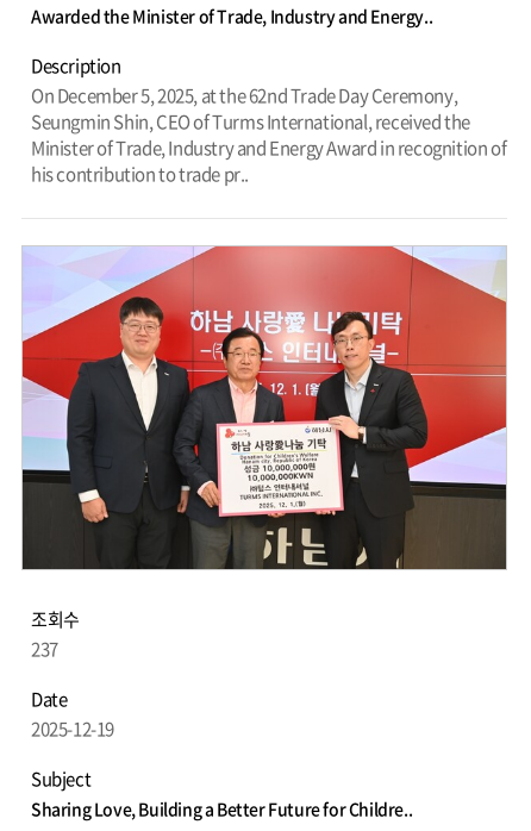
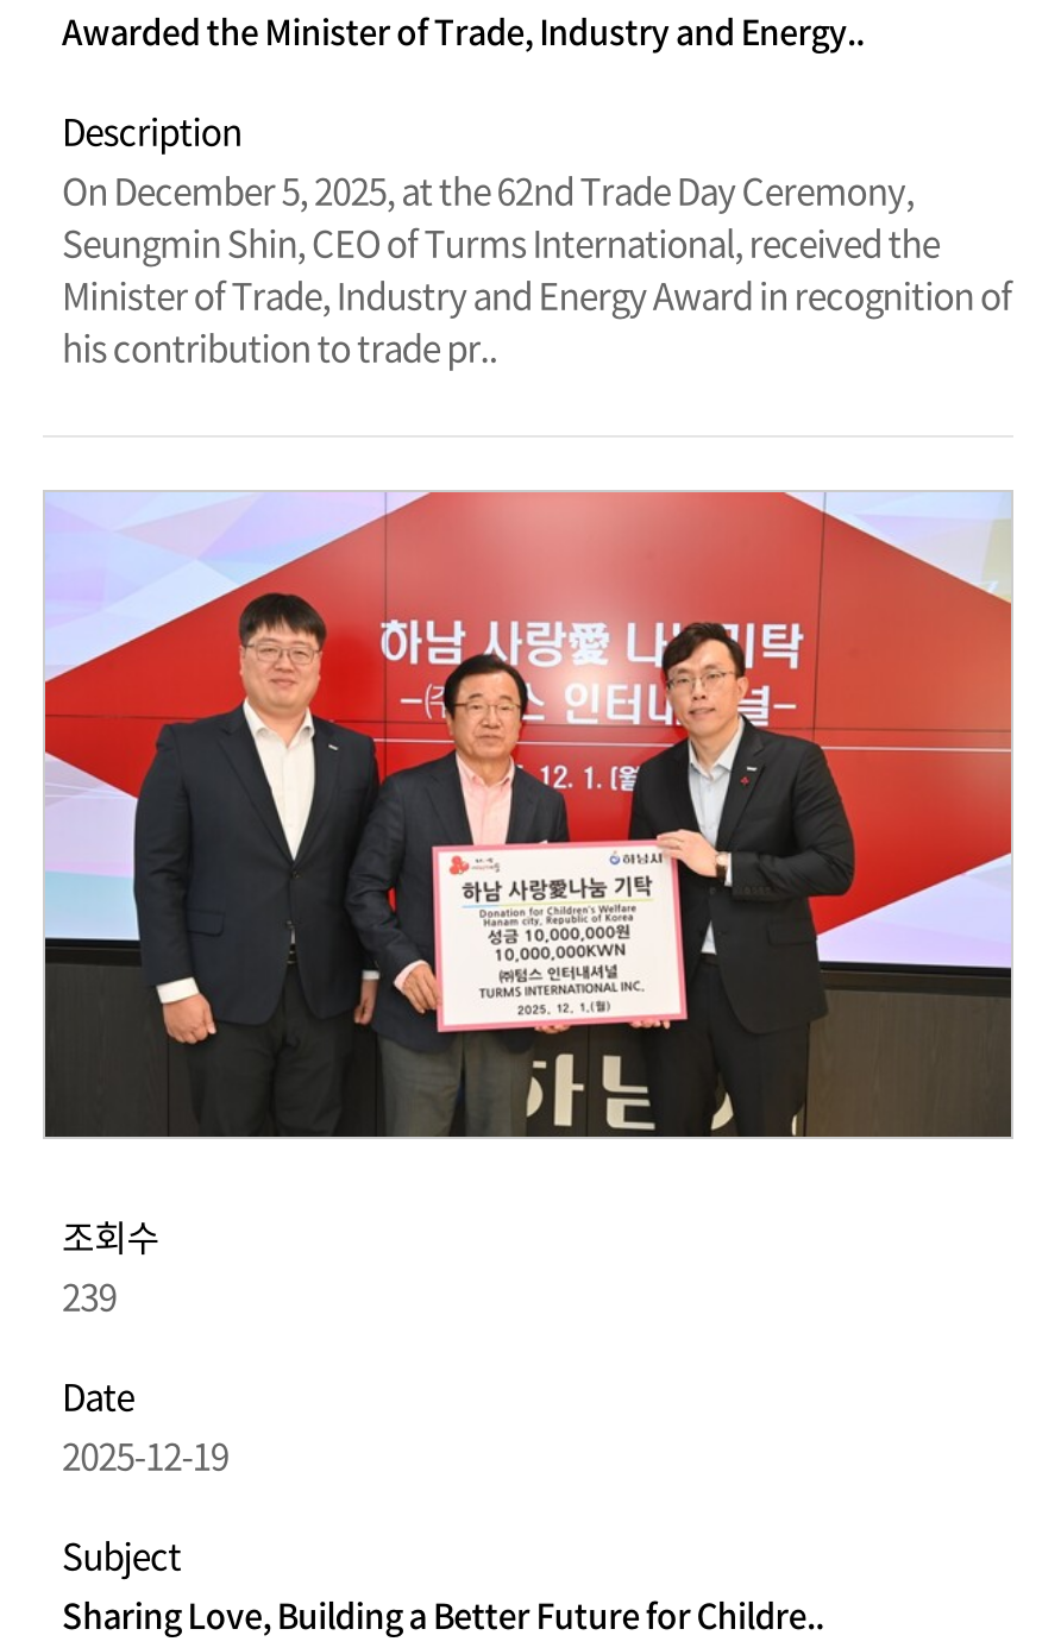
- 237
+ 239
